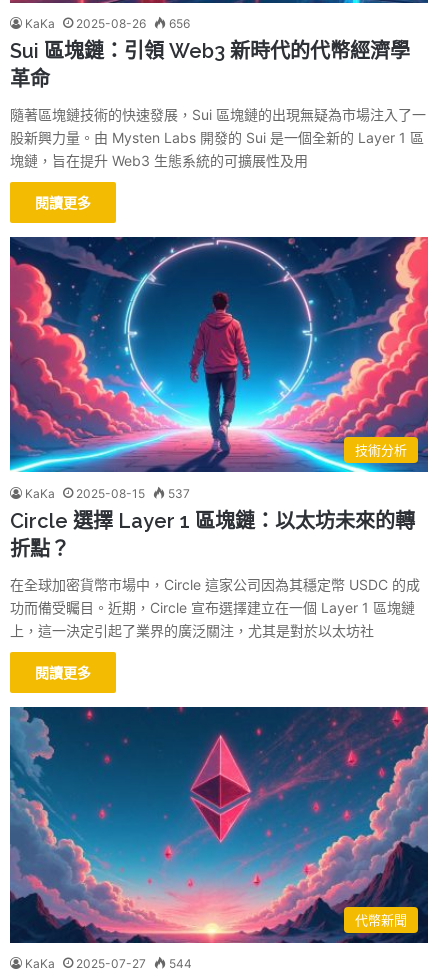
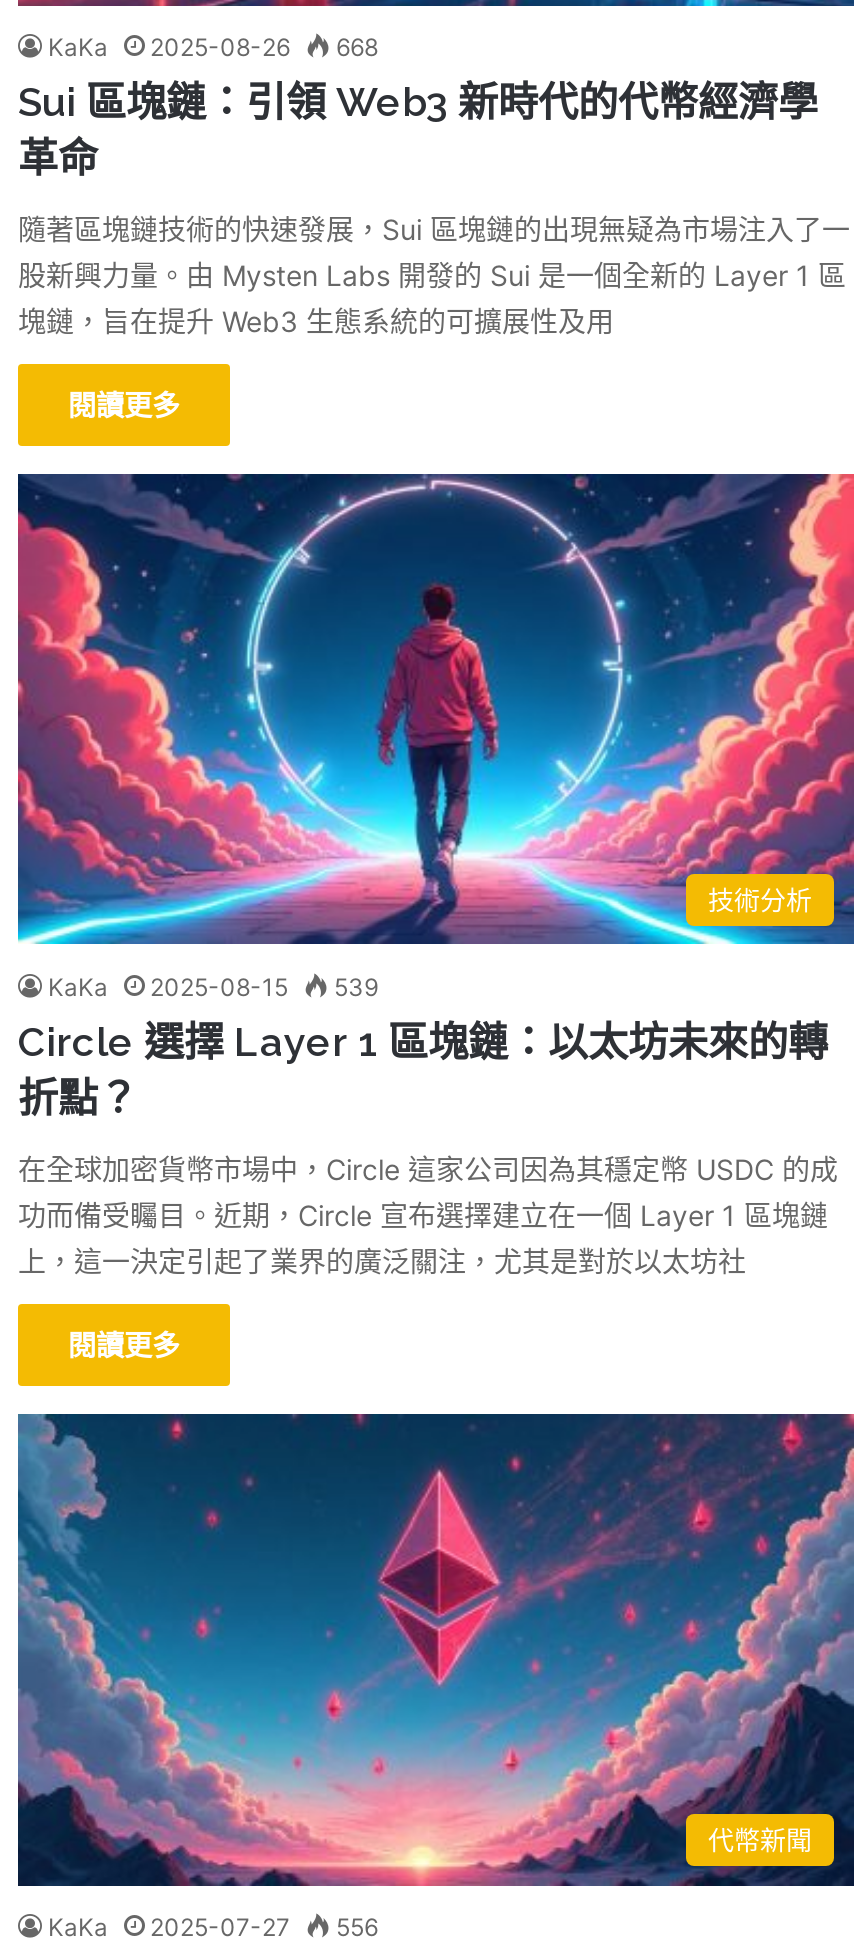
- KaKa 2025-08-26 656
+ KaKa 2025-08-26 668

- KaKa 2025-08-15 537
+ KaKa 2025-08-15 539

- KaKa 2025-07-27 544
+ KaKa 2025-07-27 556
